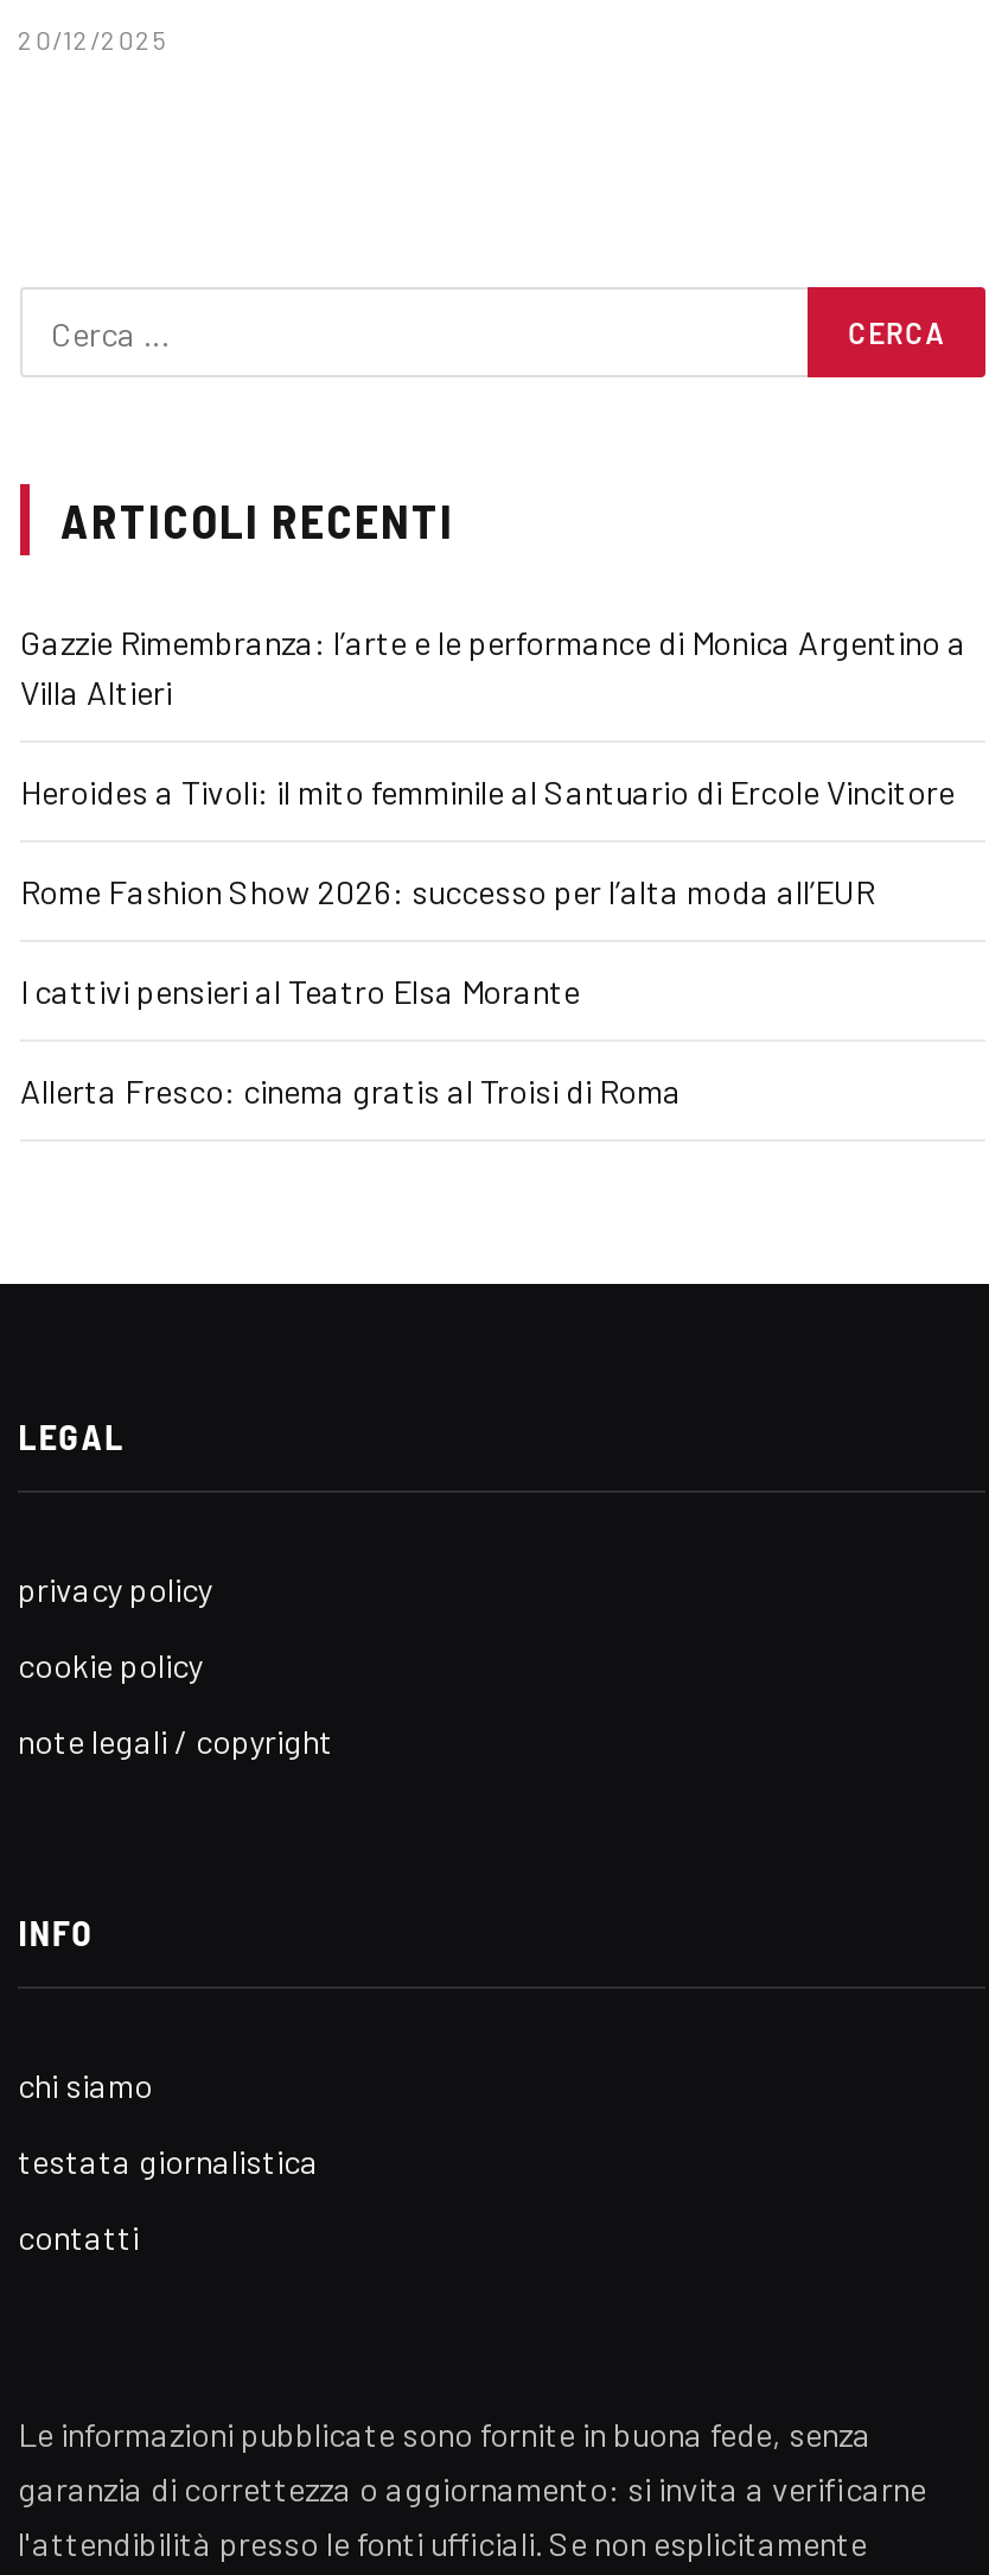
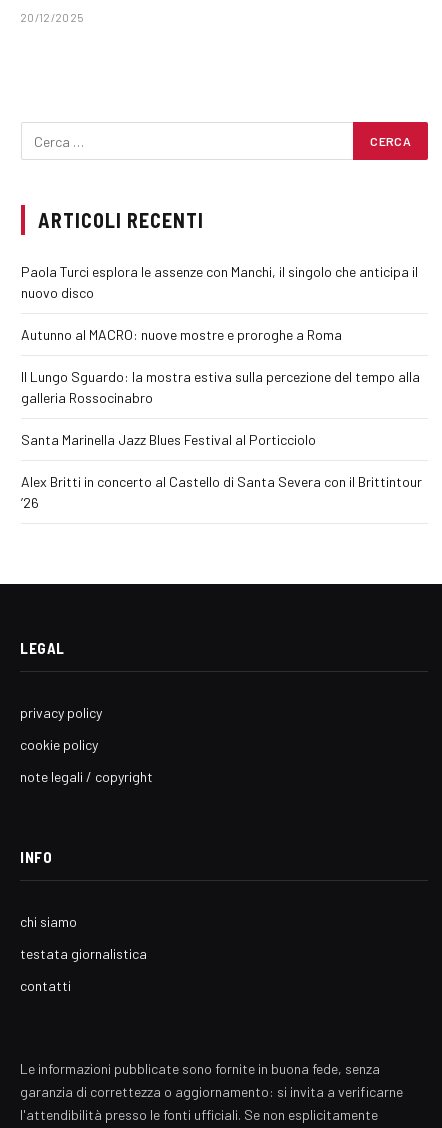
- Gazzie Rimembranza: l’arte e le performance di Monica Argentino a
- Villa Altieri
+ Paola Turci esplora le assenze con Manchi, il singolo che anticipa il
+ nuovo disco

- Heroides a Tivoli: il mito femminile al Santuario di Ercole Vincitore
+ Autunno al MACRO: nuove mostre e proroghe a Roma

- Rome Fashion Show 2026: successo per l’alta moda all’EUR
+ Il Lungo Sguardo: la mostra estiva sulla percezione del tempo alla
+ galleria Rossocinabro

- I cattivi pensieri al Teatro Elsa Morante
+ Santa Marinella Jazz Blues Festival al Porticciolo

- Allerta Fresco: cinema gratis al Troisi di Roma
+ Alex Britti in concerto al Castello di Santa Severa con il Brittintour
+ ’26
